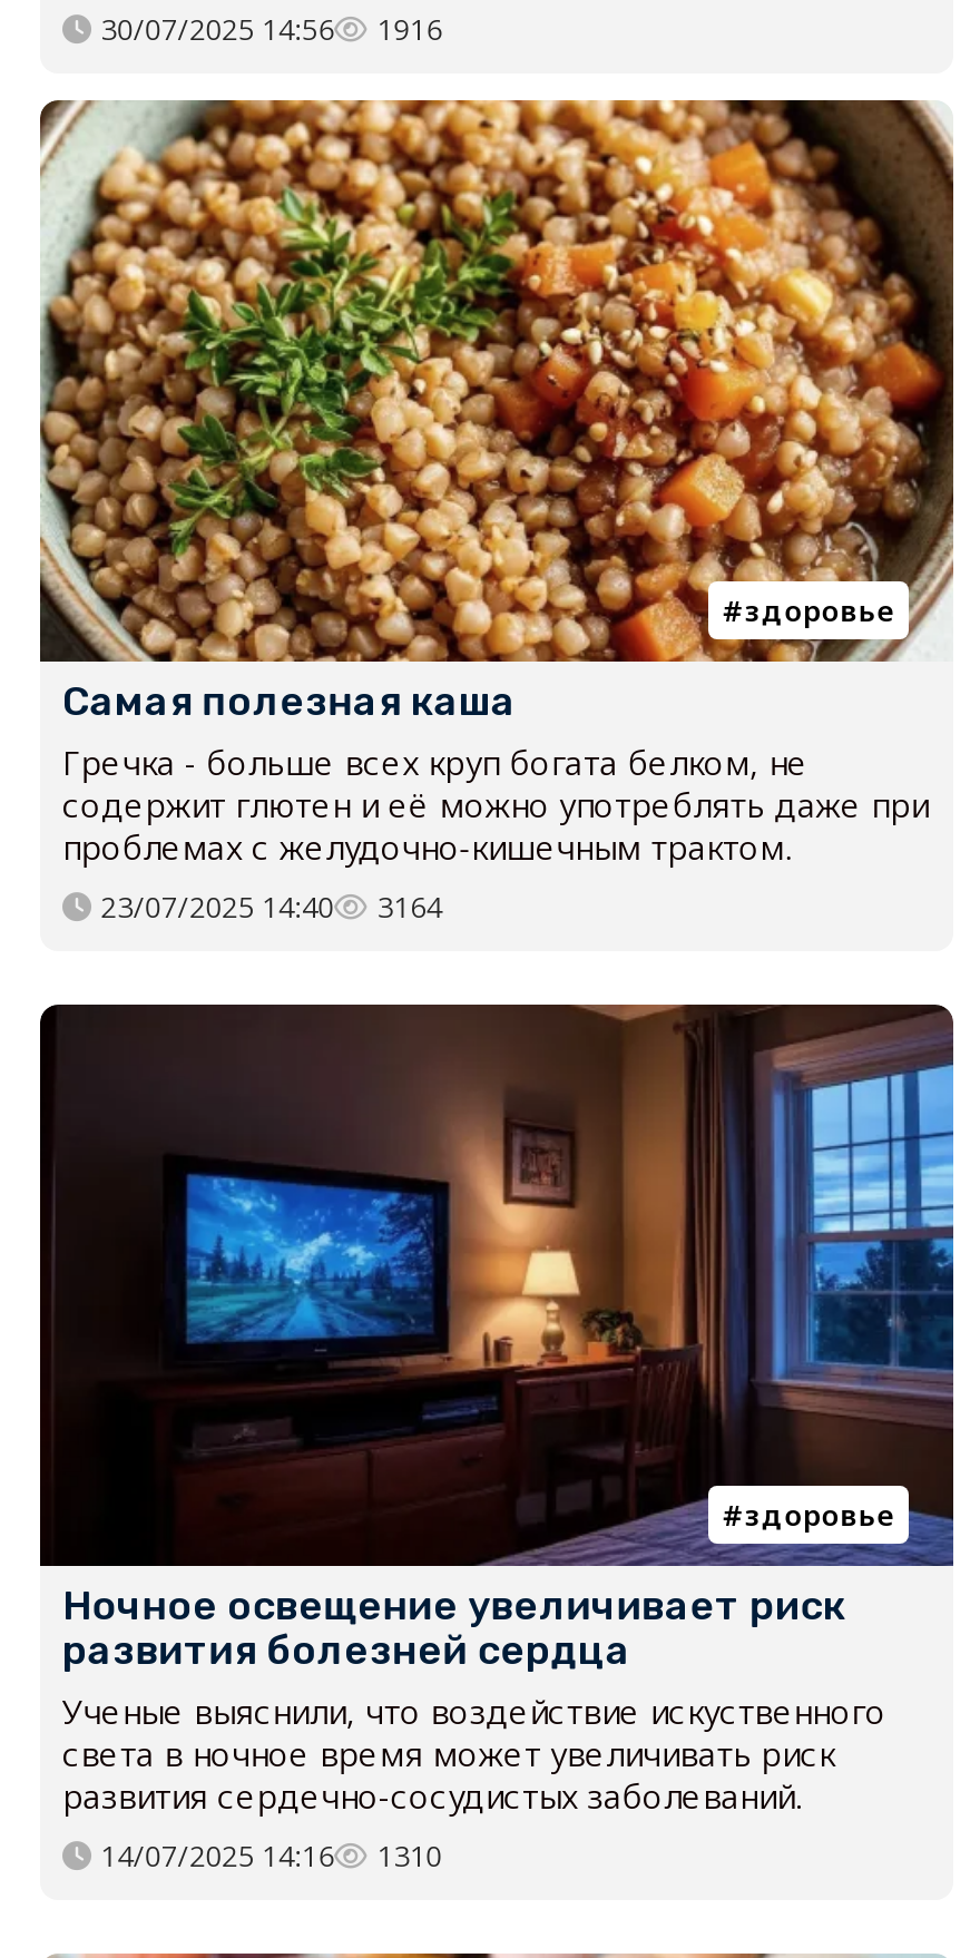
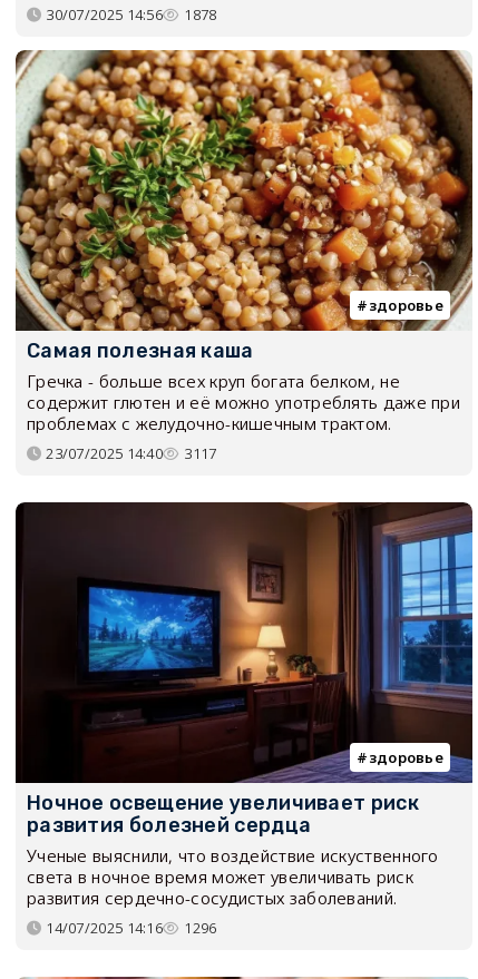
- 30/07/2025 14:56 1916
+ 30/07/2025 14:56 1878

- 23/07/2025 14:40 3164
+ 23/07/2025 14:40 3117

- 14/07/2025 14:16 1310
+ 14/07/2025 14:16 1296
